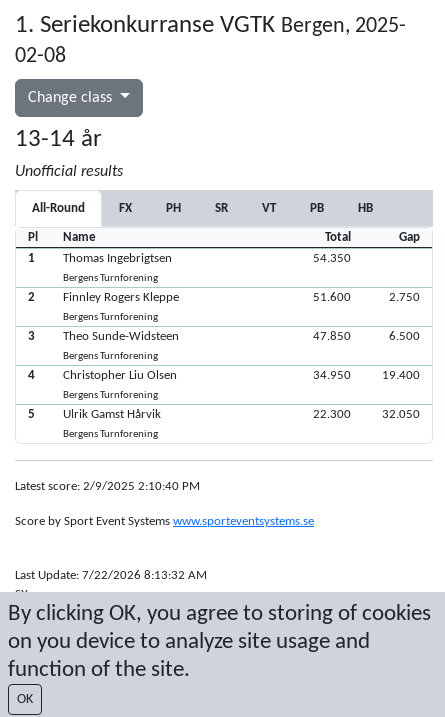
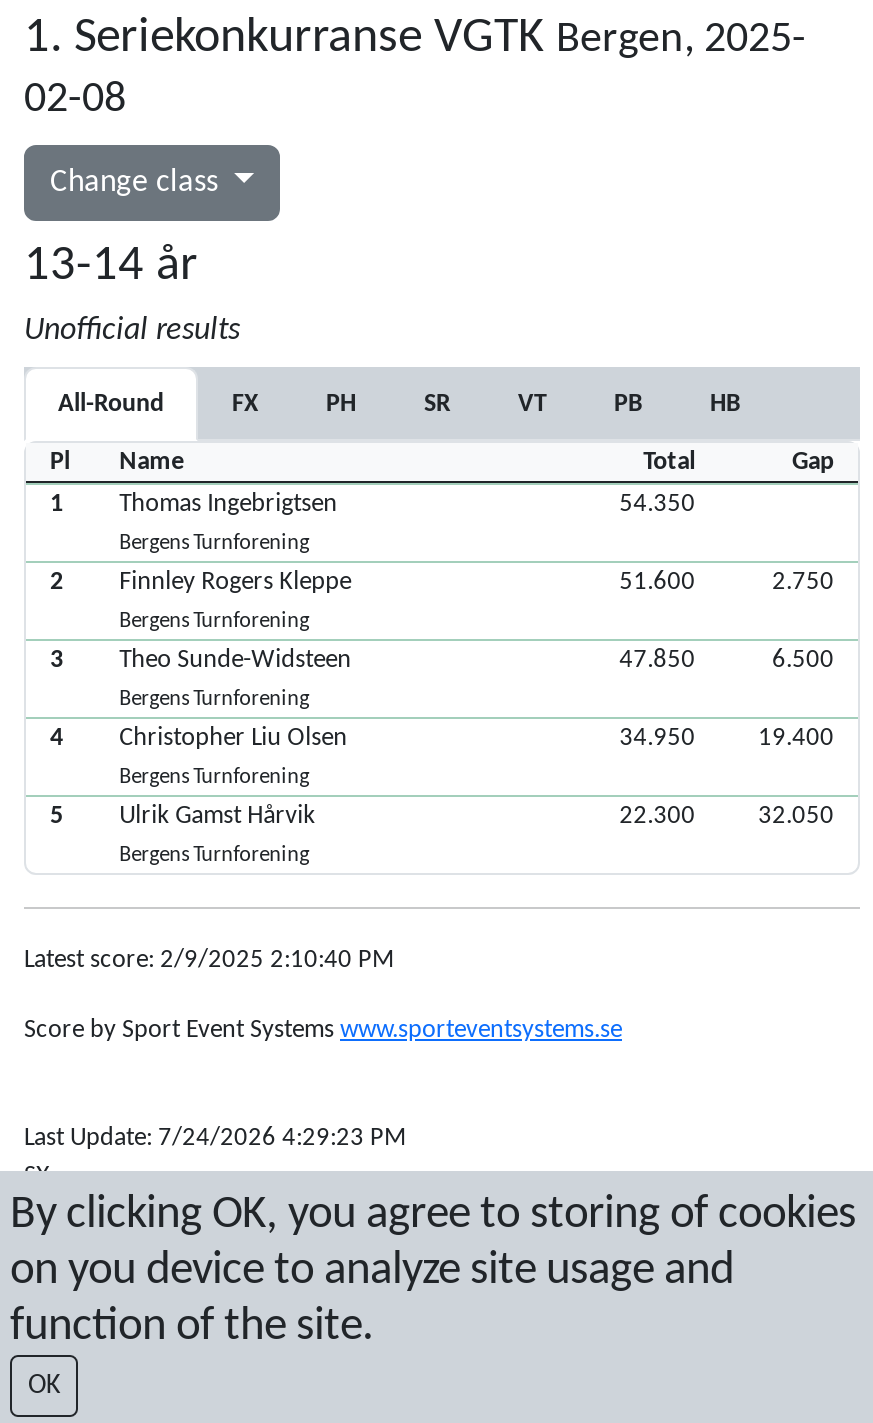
- Last Update: 7/22/2026 8:13:32 AM
+ Last Update: 7/24/2026 4:29:23 PM
